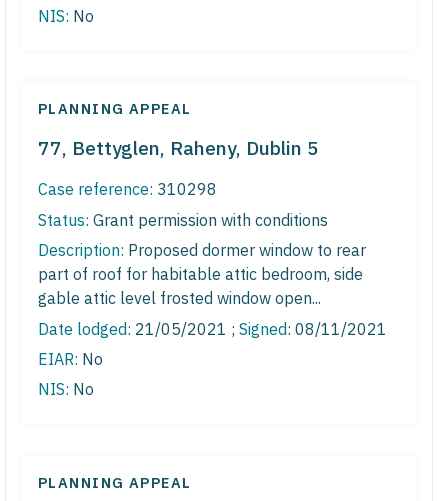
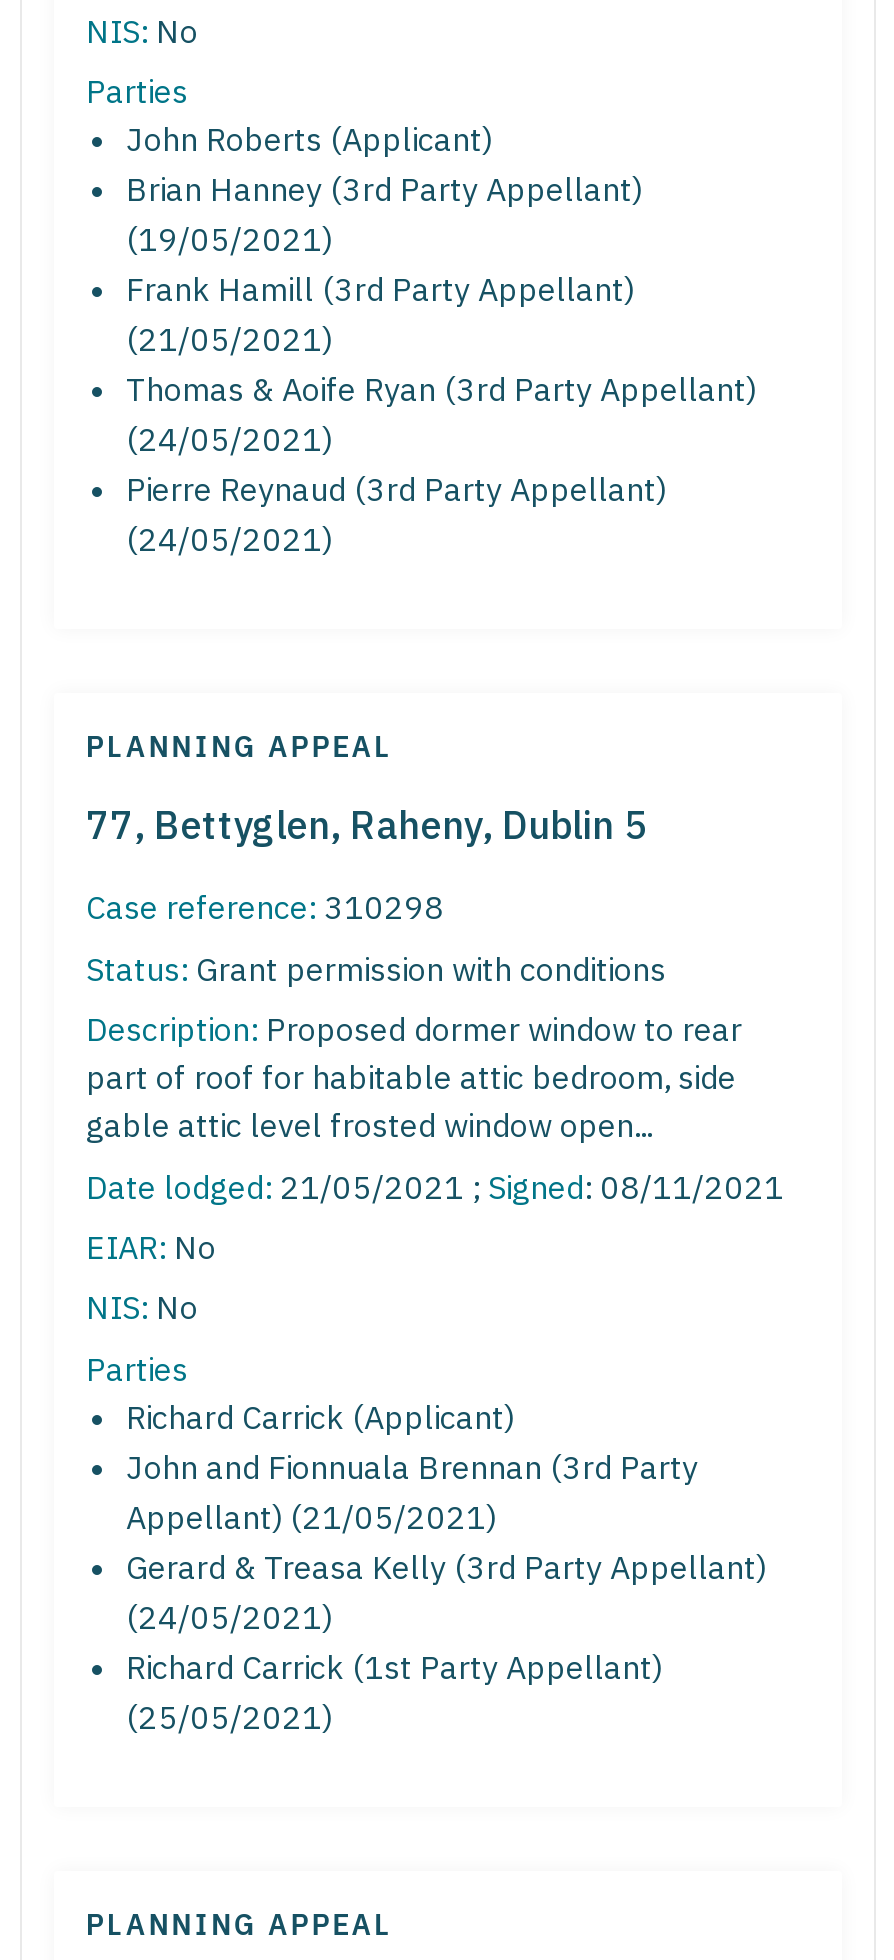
+ Parties
+ John Roberts (Applicant)
+ Brian Hanney (3rd Party Appellant)
+ (19/05/2021)
+ Frank Hamill (3rd Party Appellant)
+ (21/05/2021)
+ Thomas & Aoife Ryan (3rd Party Appellant)
+ (24/05/2021)
+ Pierre Reynaud (3rd Party Appellant)
+ (24/05/2021)

+ Parties
+ Richard Carrick (Applicant)
+ John and Fionnuala Brennan (3rd Party
+ Appellant) (21/05/2021)
+ Gerard & Treasa Kelly (3rd Party Appellant)
+ (24/05/2021)
+ Richard Carrick (1st Party Appellant)
+ (25/05/2021)
